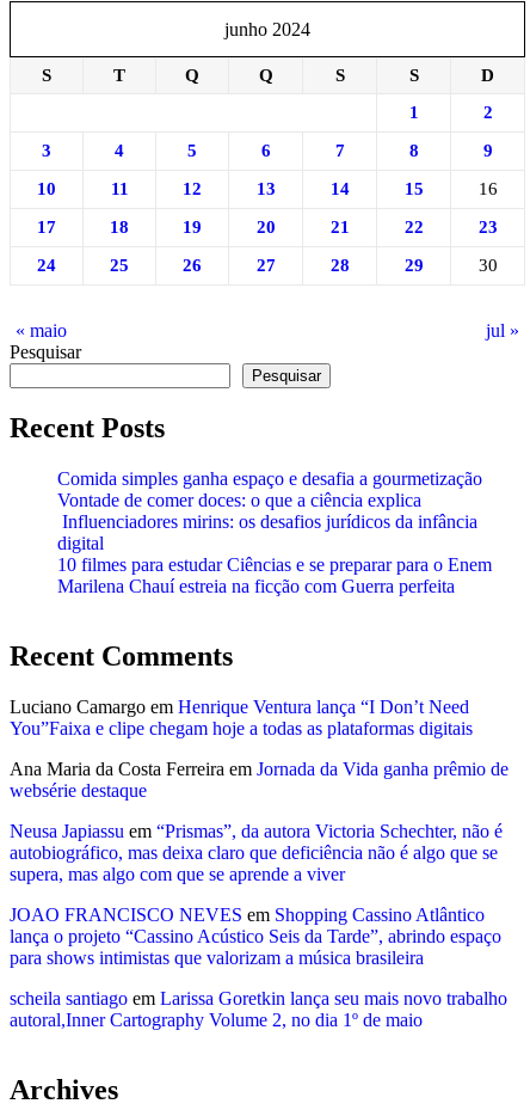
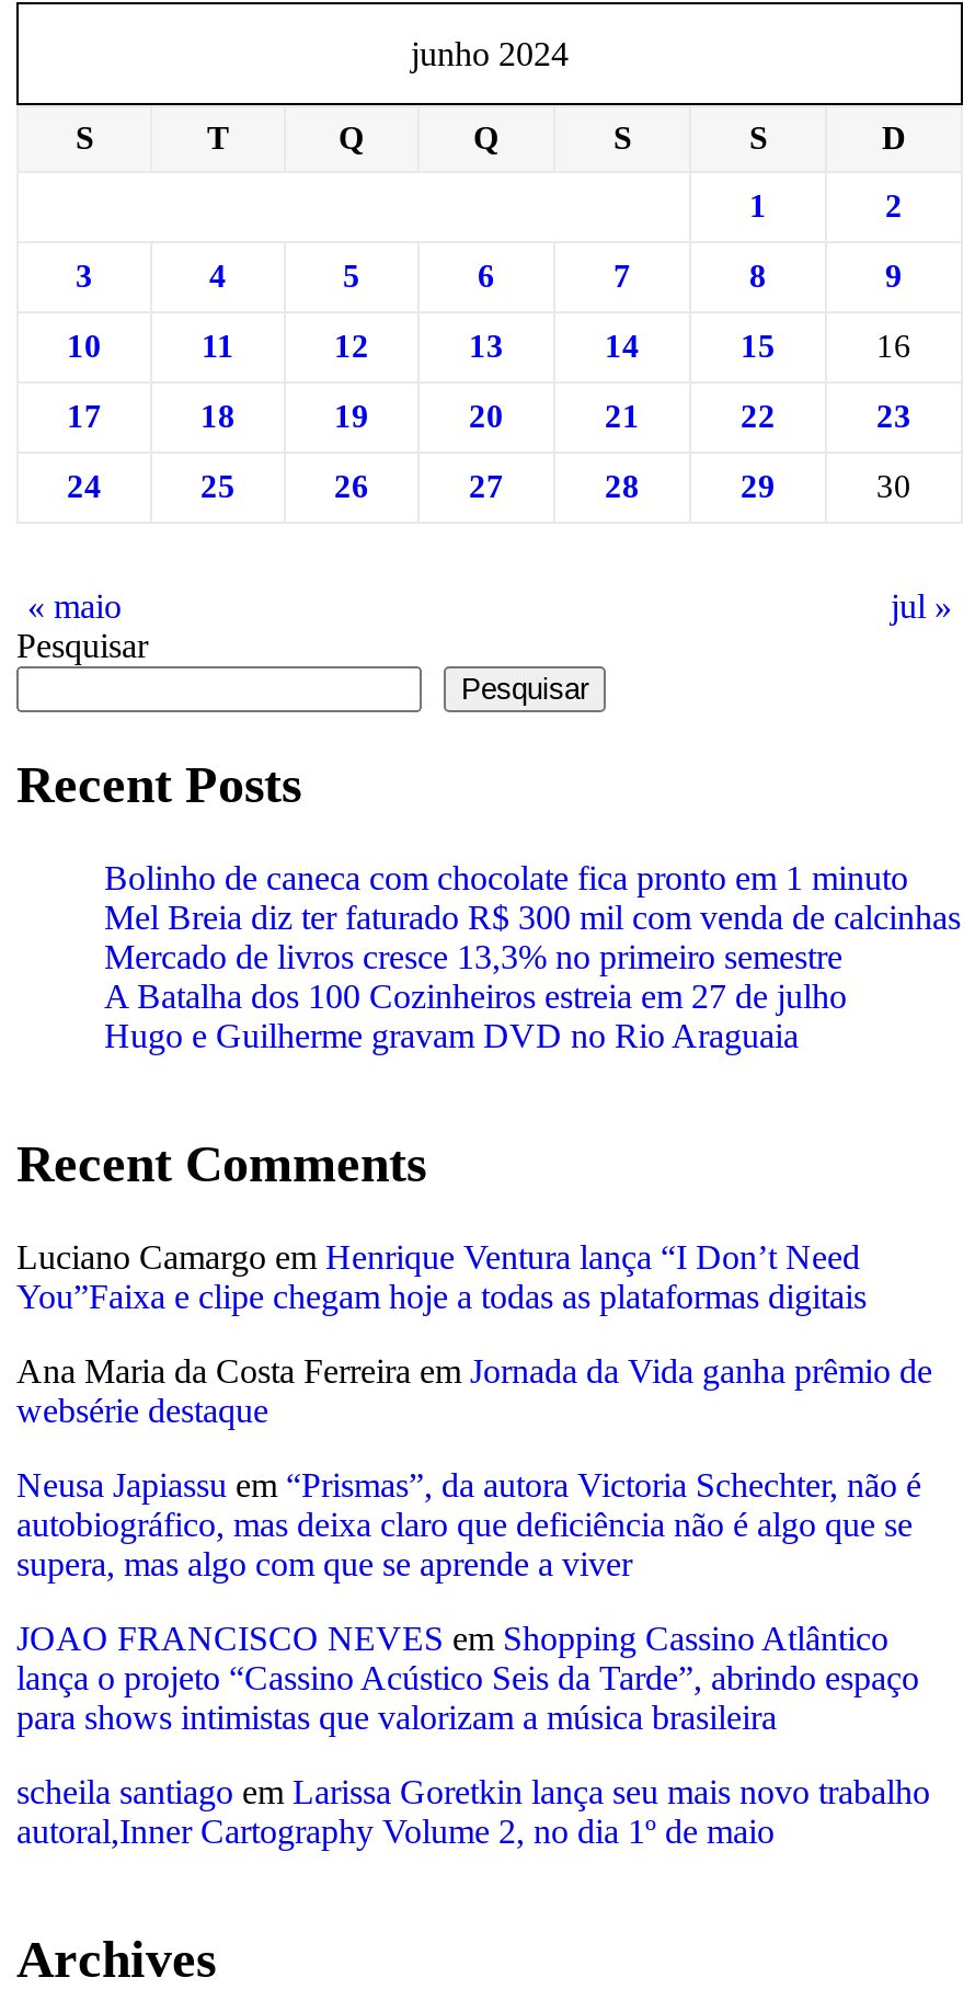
- Comida simples ganha espaço e desafia a gourmetização
- Vontade de comer doces: o que a ciência explica
- Influenciadores mirins: os desafios jurídicos da infância
- digital
- 10 filmes para estudar Ciências e se preparar para o Enem
- Marilena Chauí estreia na ficção com Guerra perfeita
+ Bolinho de caneca com chocolate fica pronto em 1 minuto
+ Mel Breia diz ter faturado R$ 300 mil com venda de calcinhas
+ Mercado de livros cresce 13,3% no primeiro semestre
+ A Batalha dos 100 Cozinheiros estreia em 27 de julho
+ Hugo e Guilherme gravam DVD no Rio Araguaia
